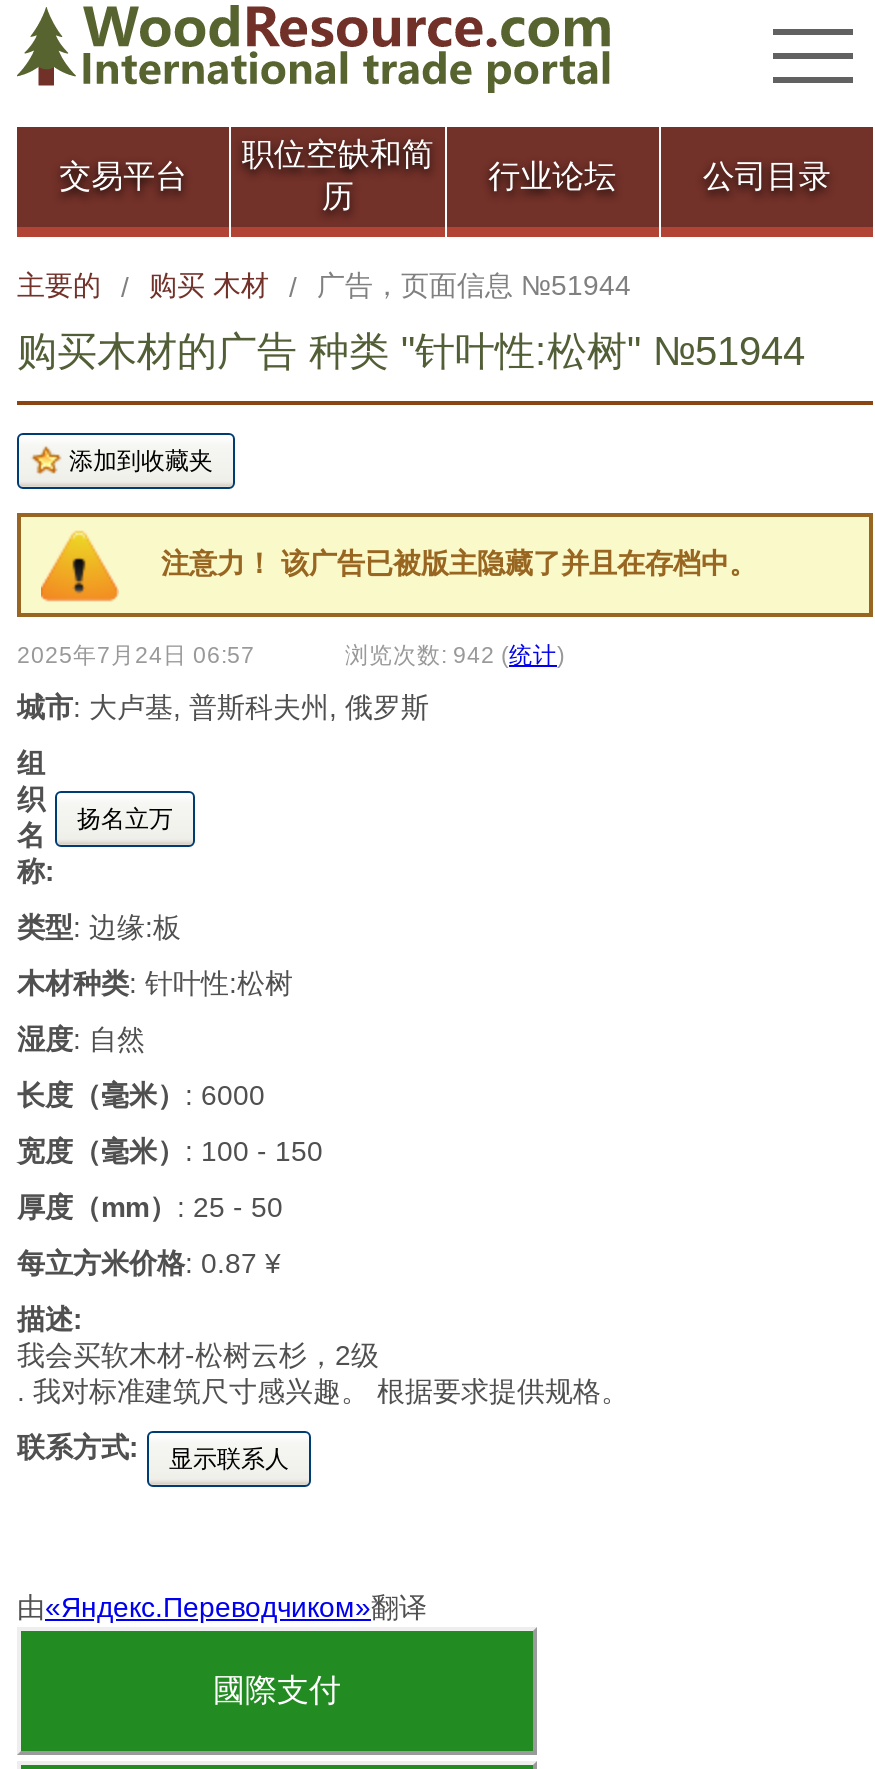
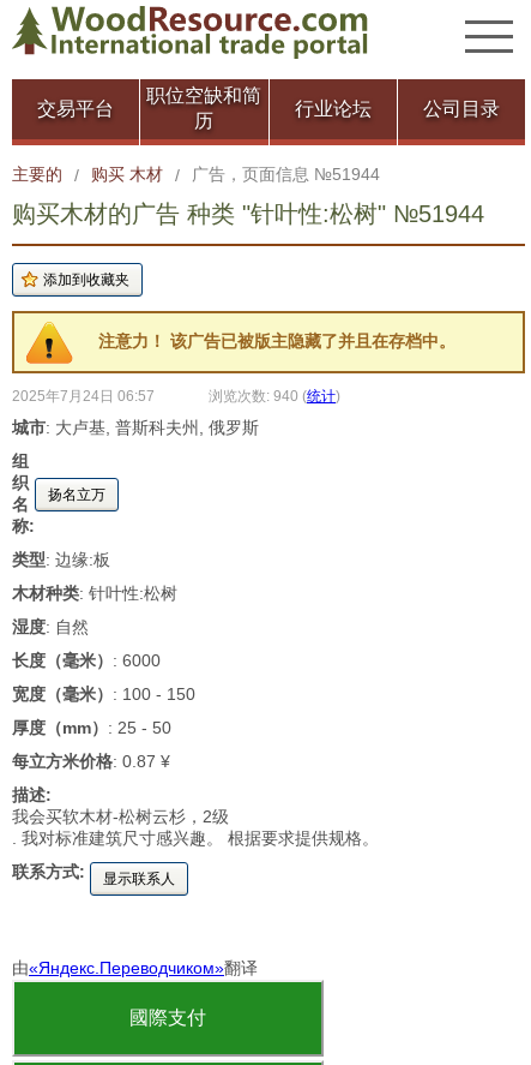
- 浏览次数: 942 (统计)
+ 浏览次数: 940 (统计)
